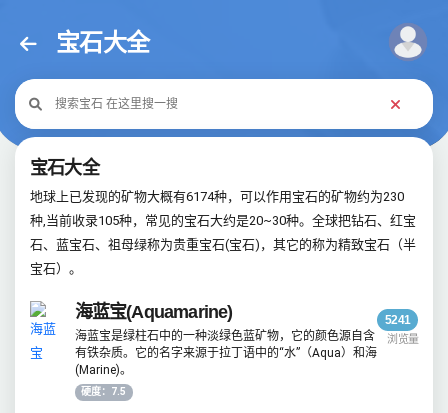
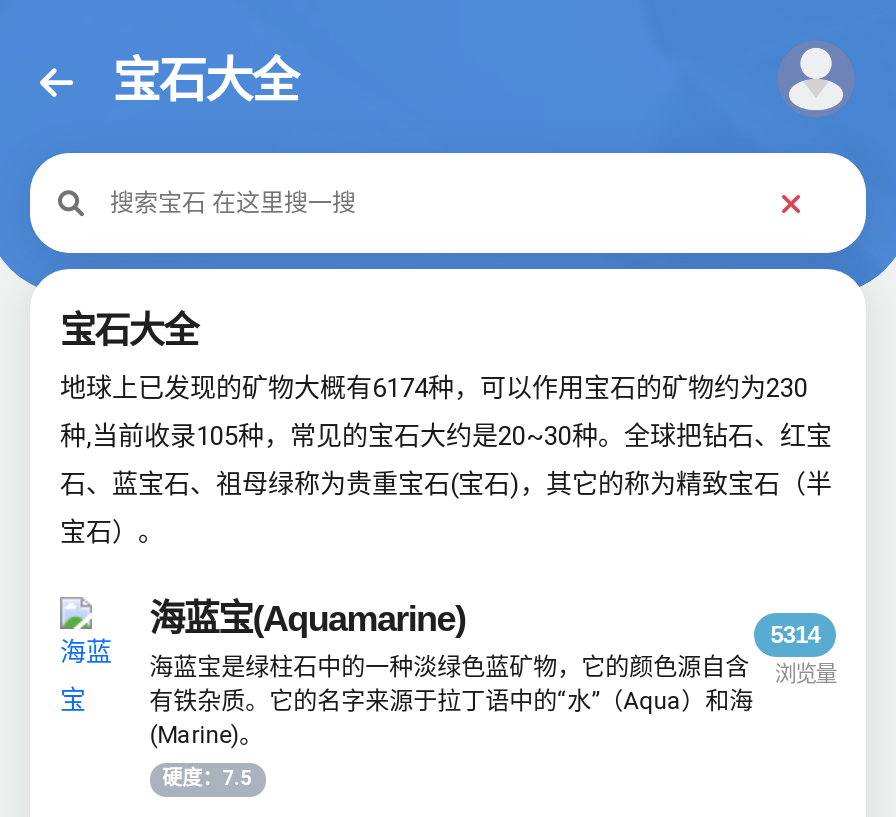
- 5241
+ 5314
